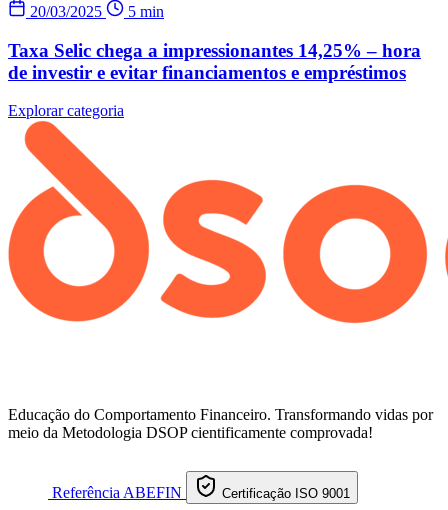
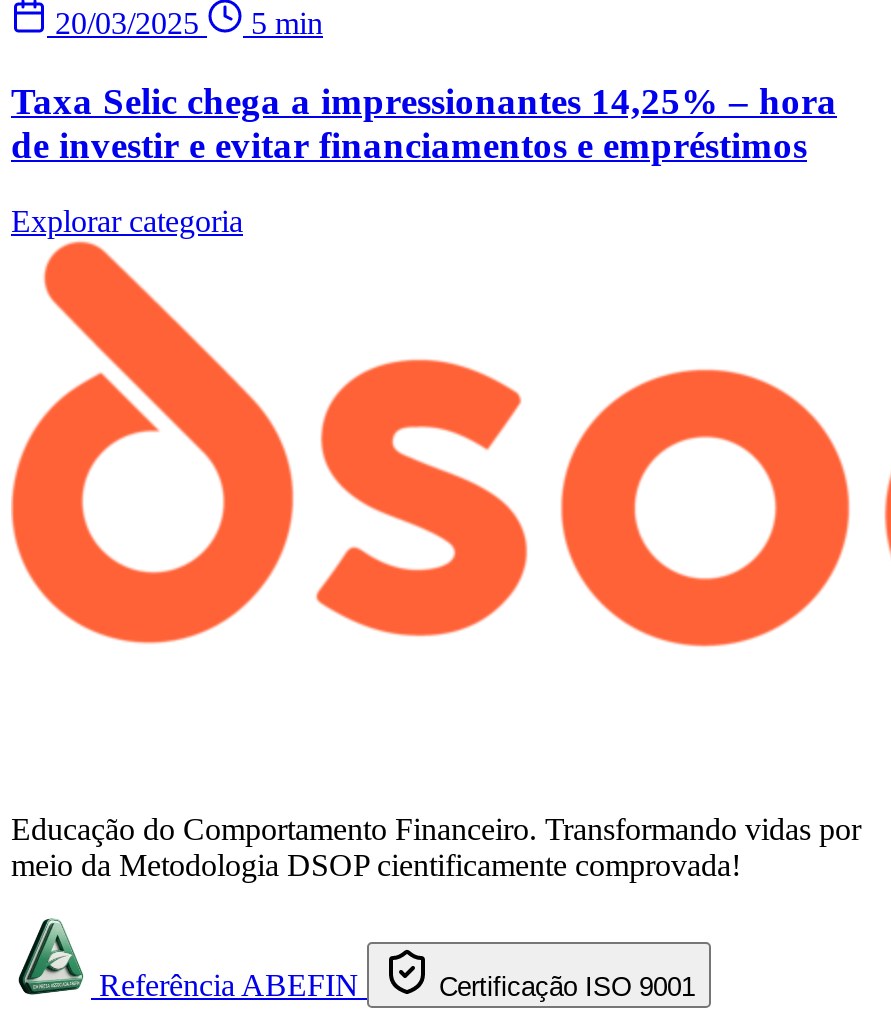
+ [image]
